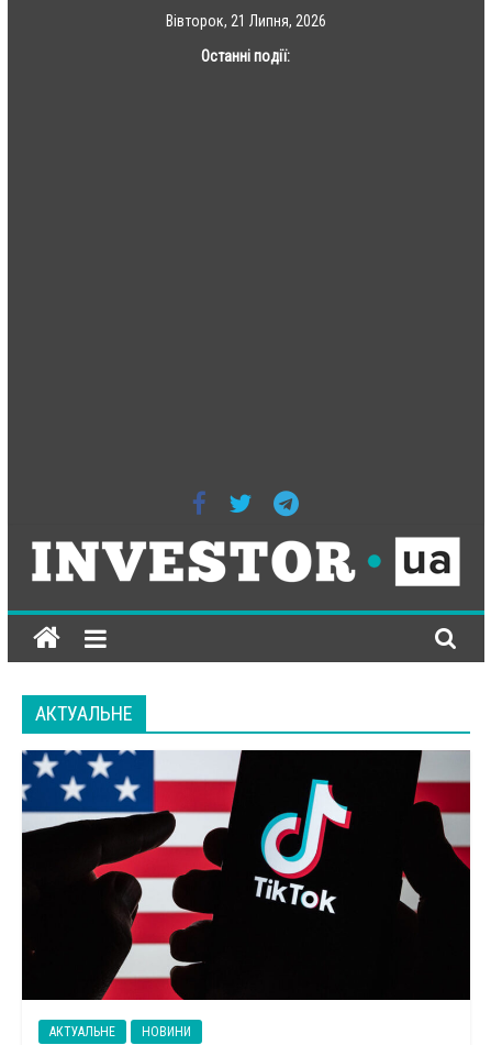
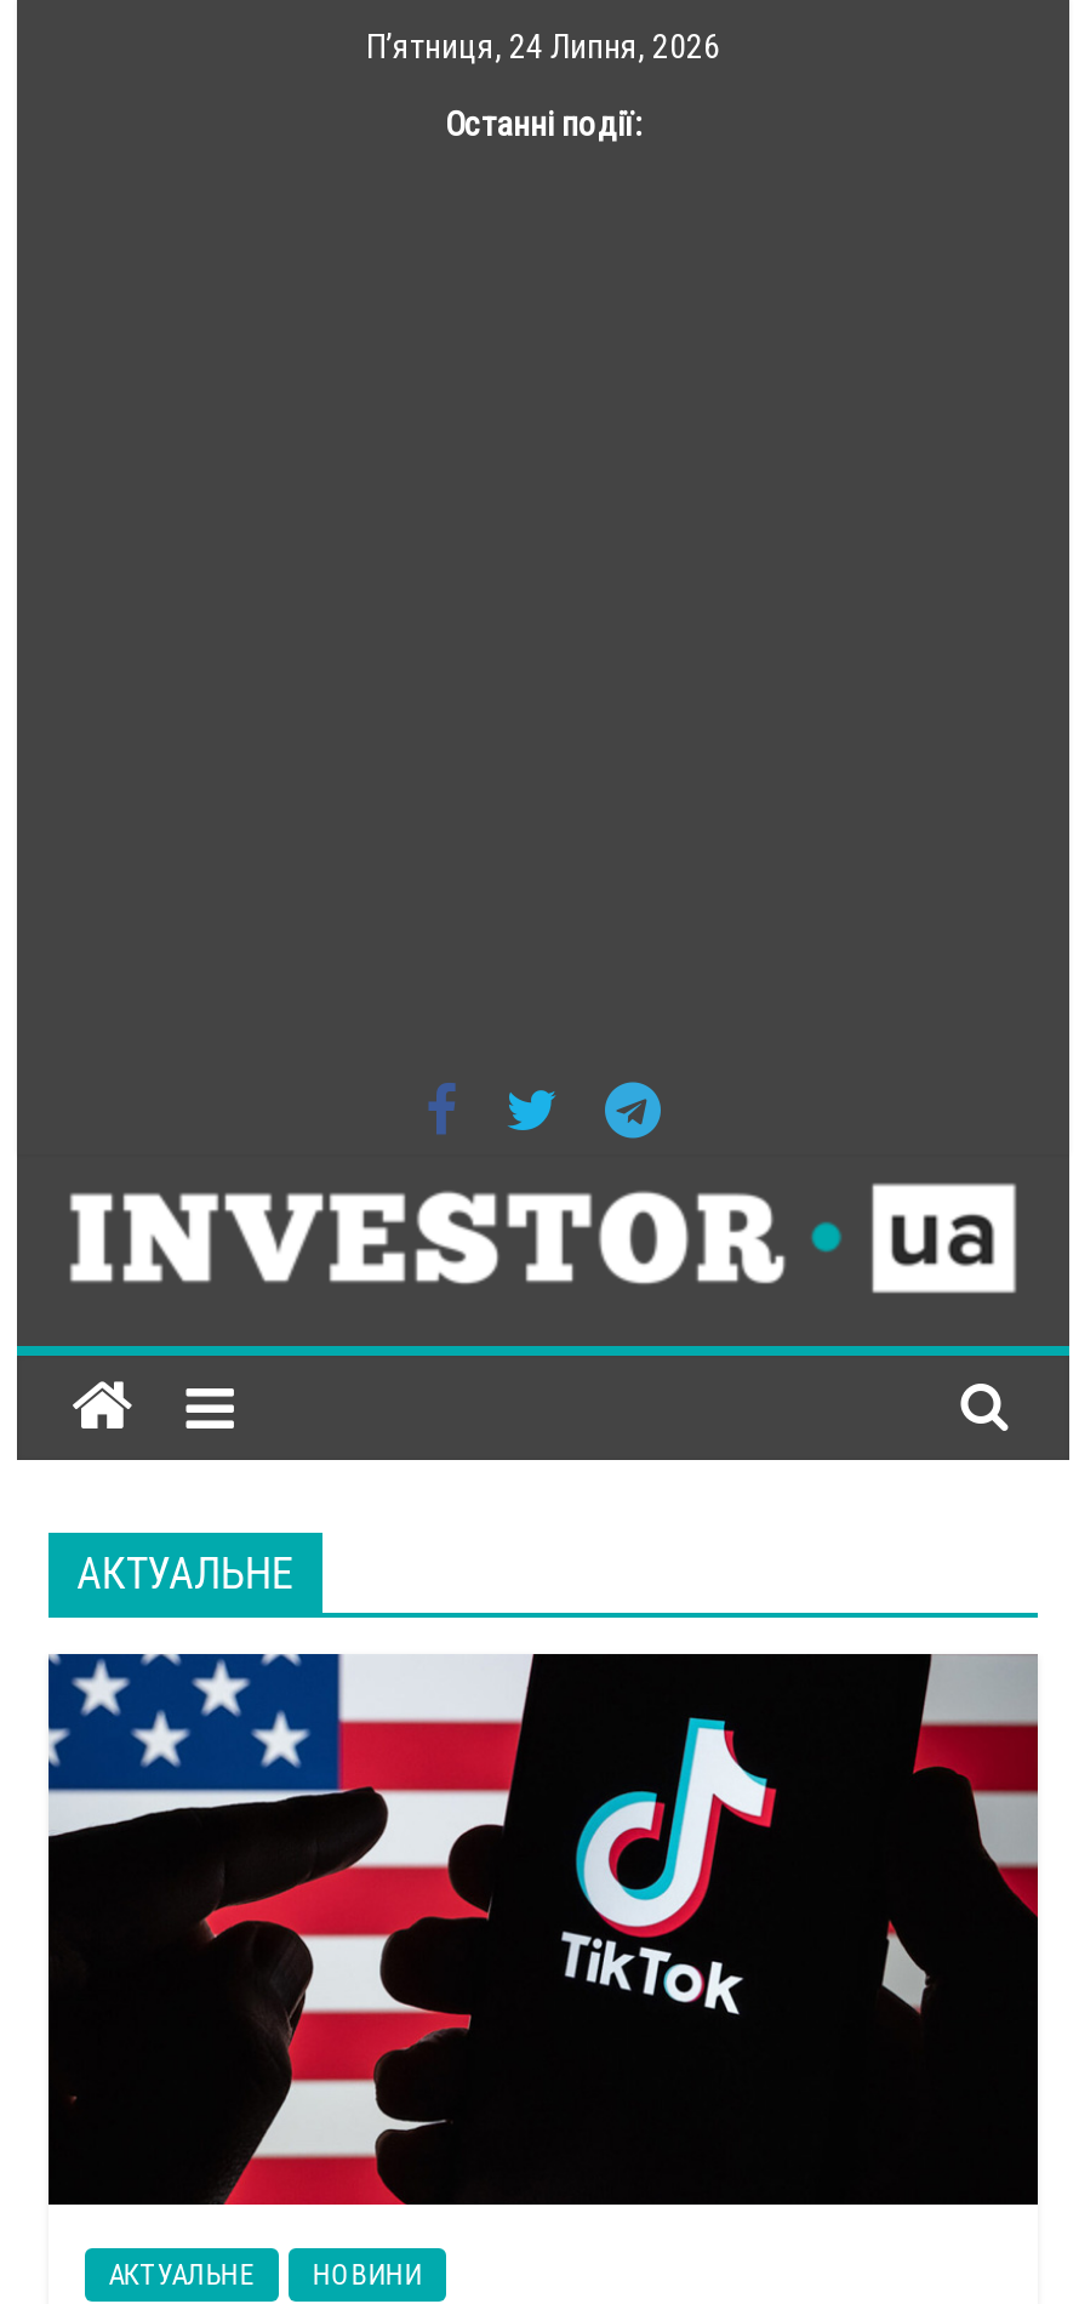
- Вівторок, 21 Липня, 2026
+ П’ятниця, 24 Липня, 2026
